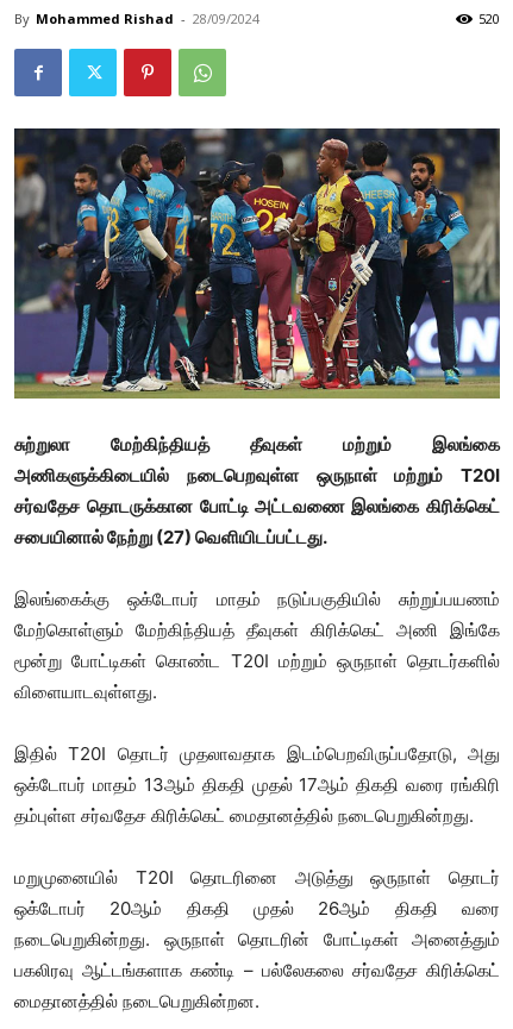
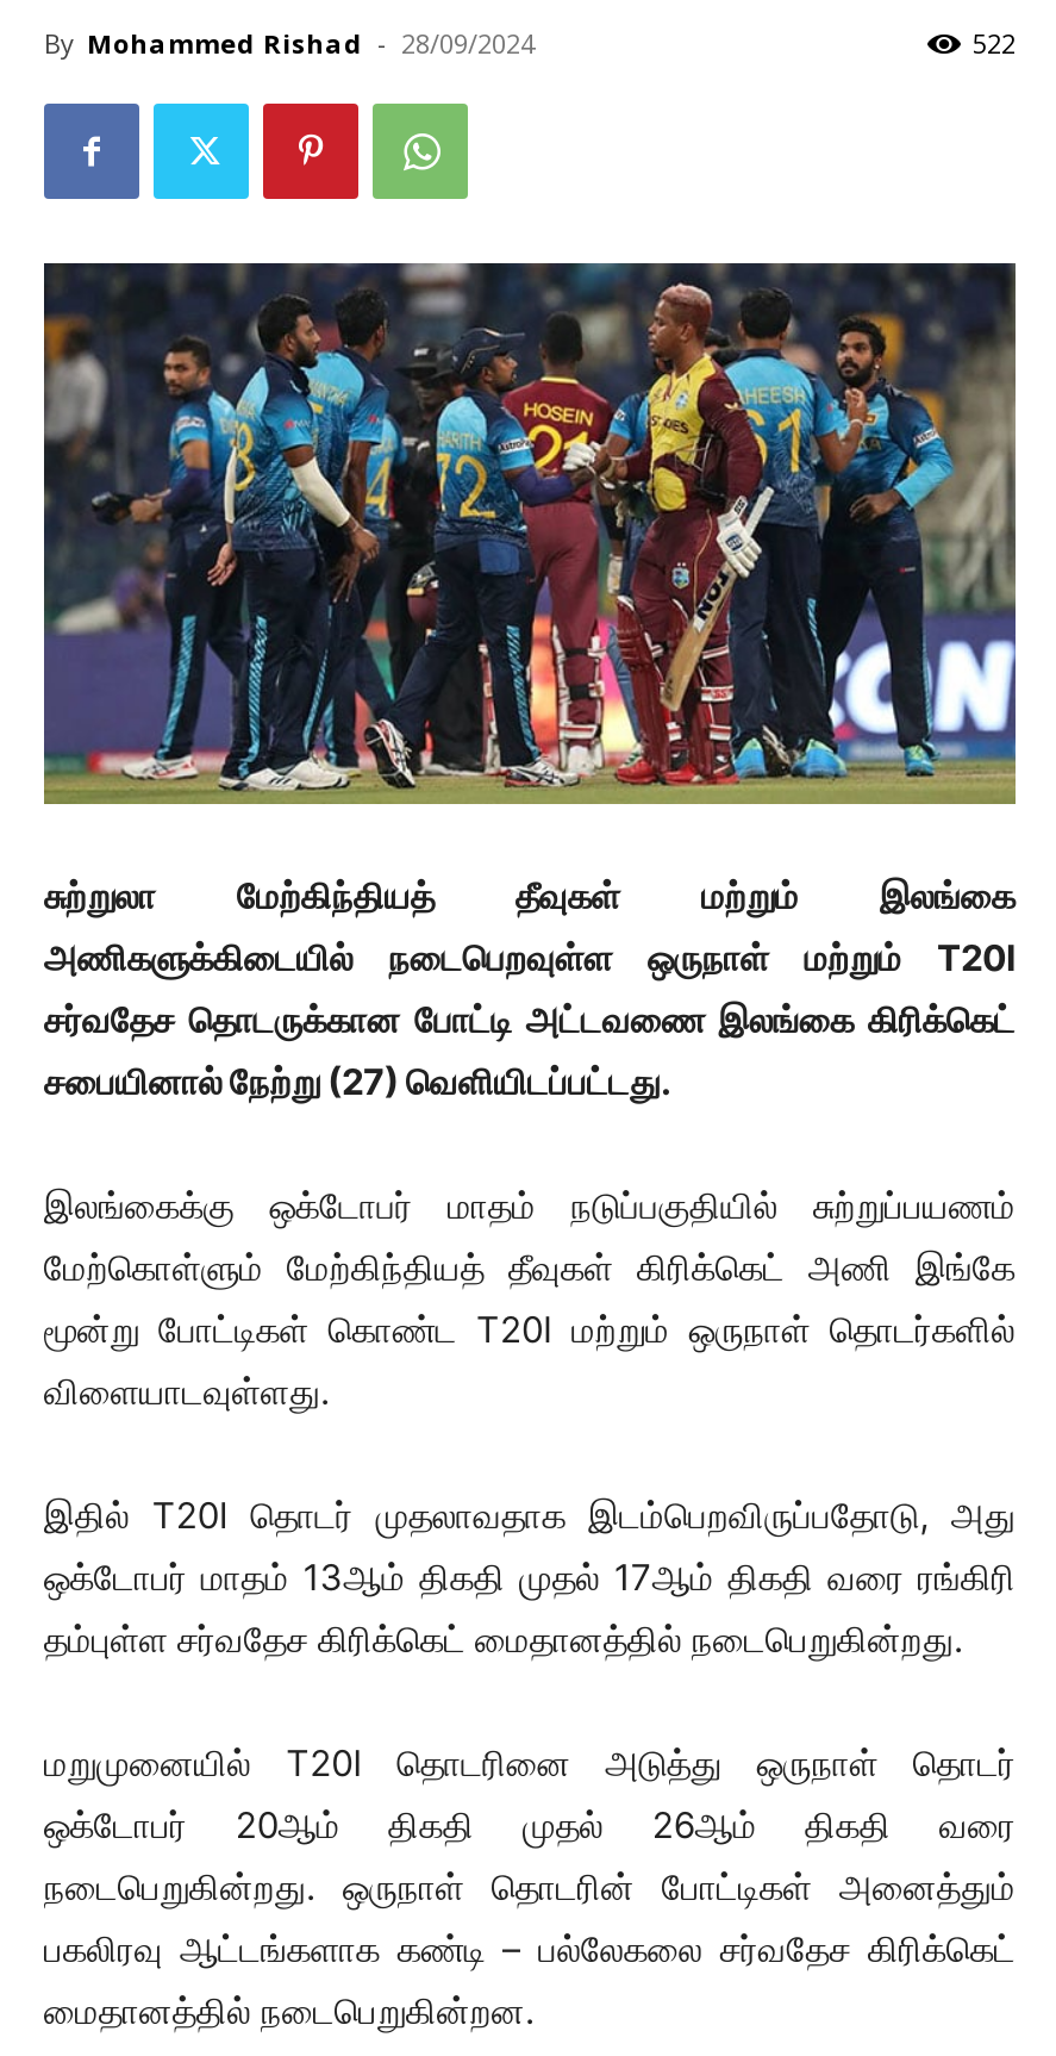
- 520
+ 522
